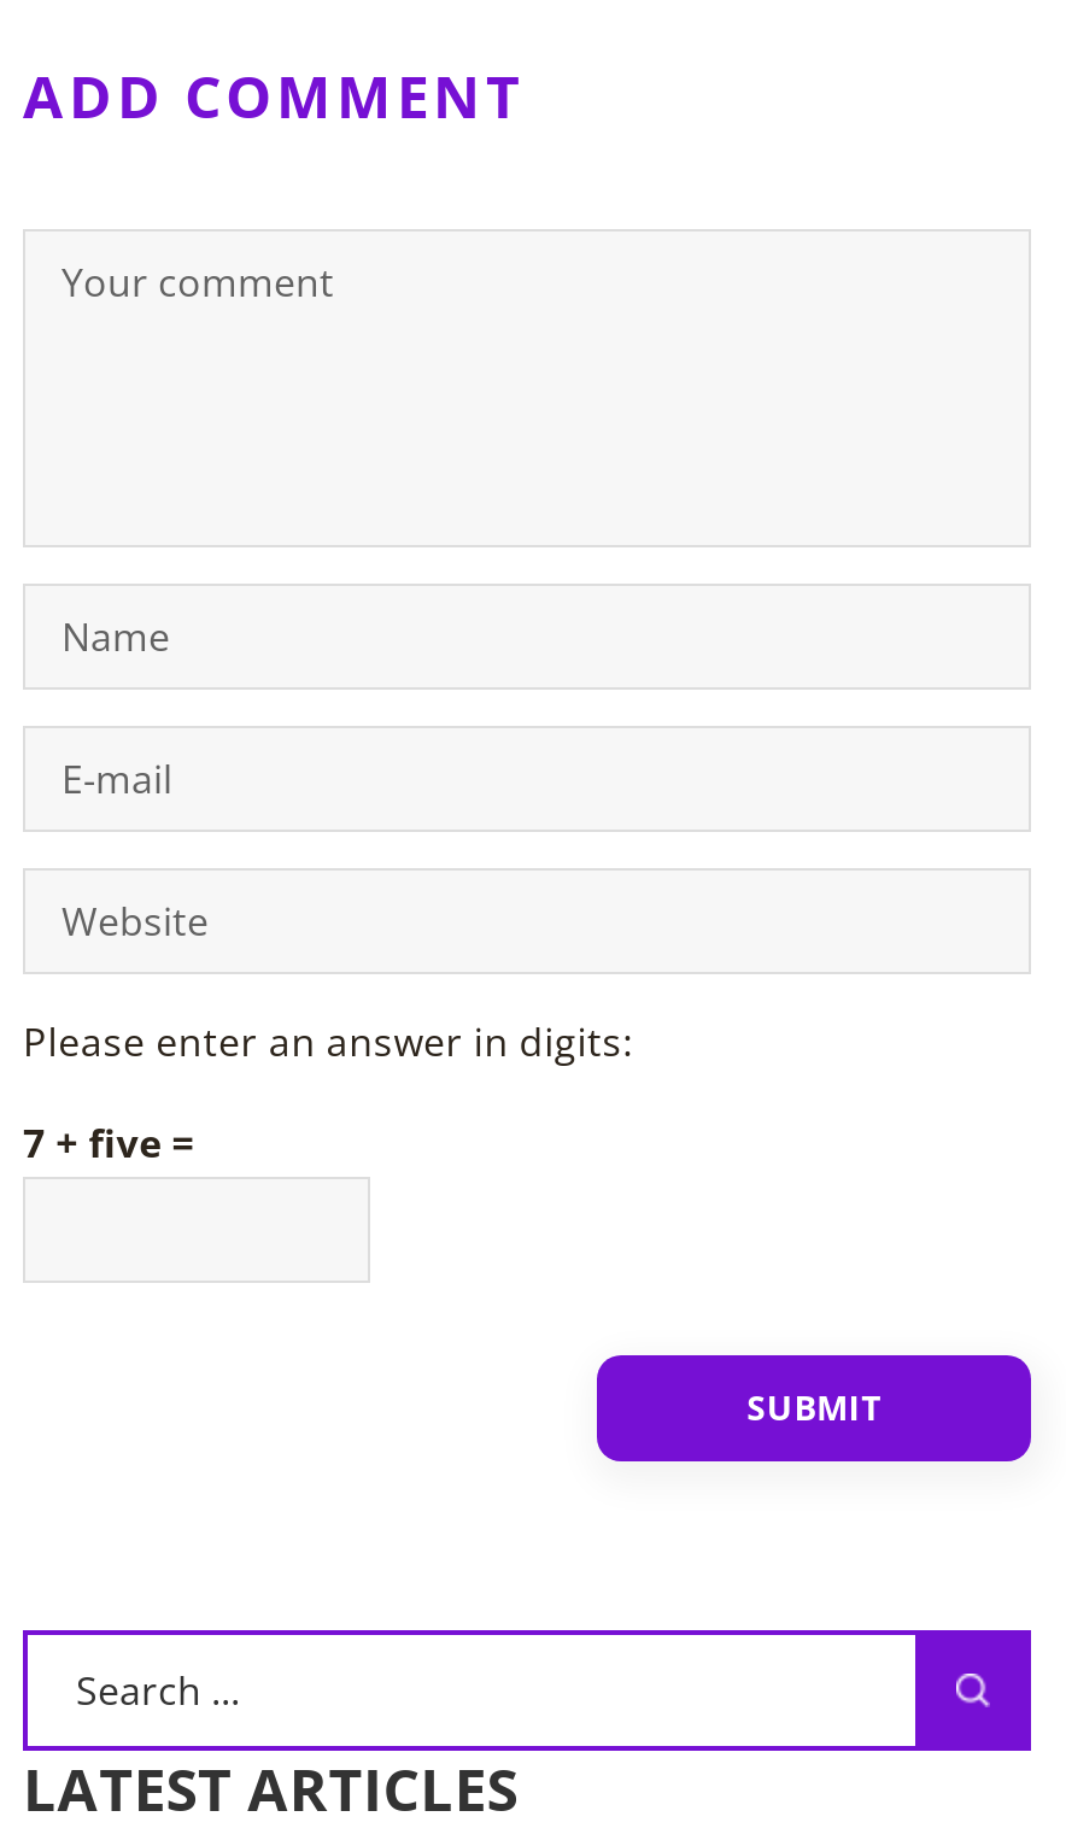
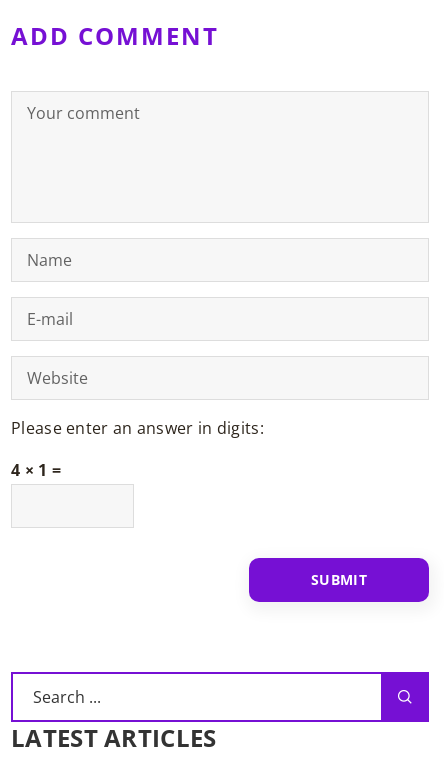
- 7 + five =
+ 4 × 1 =
